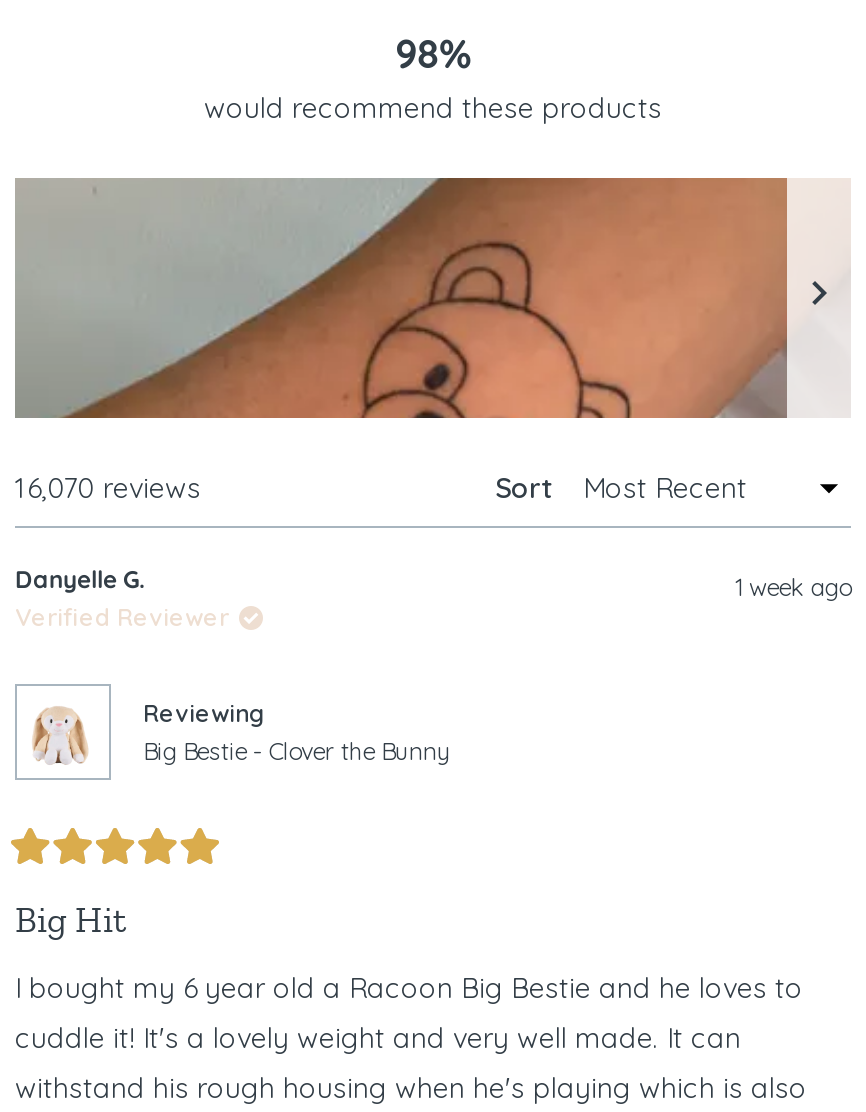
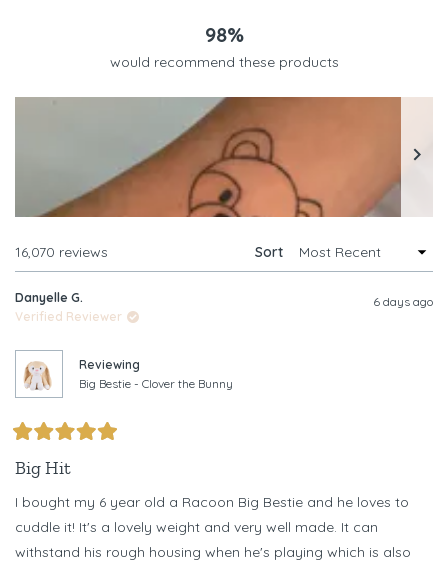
- 1 week ago
+ 6 days ago
